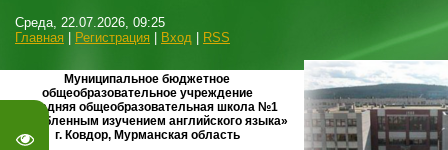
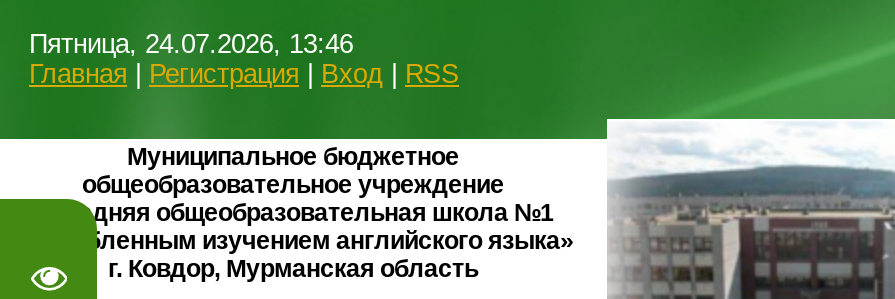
- Среда, 22.07.2026, 09:25
+ Пятница, 24.07.2026, 13:46
